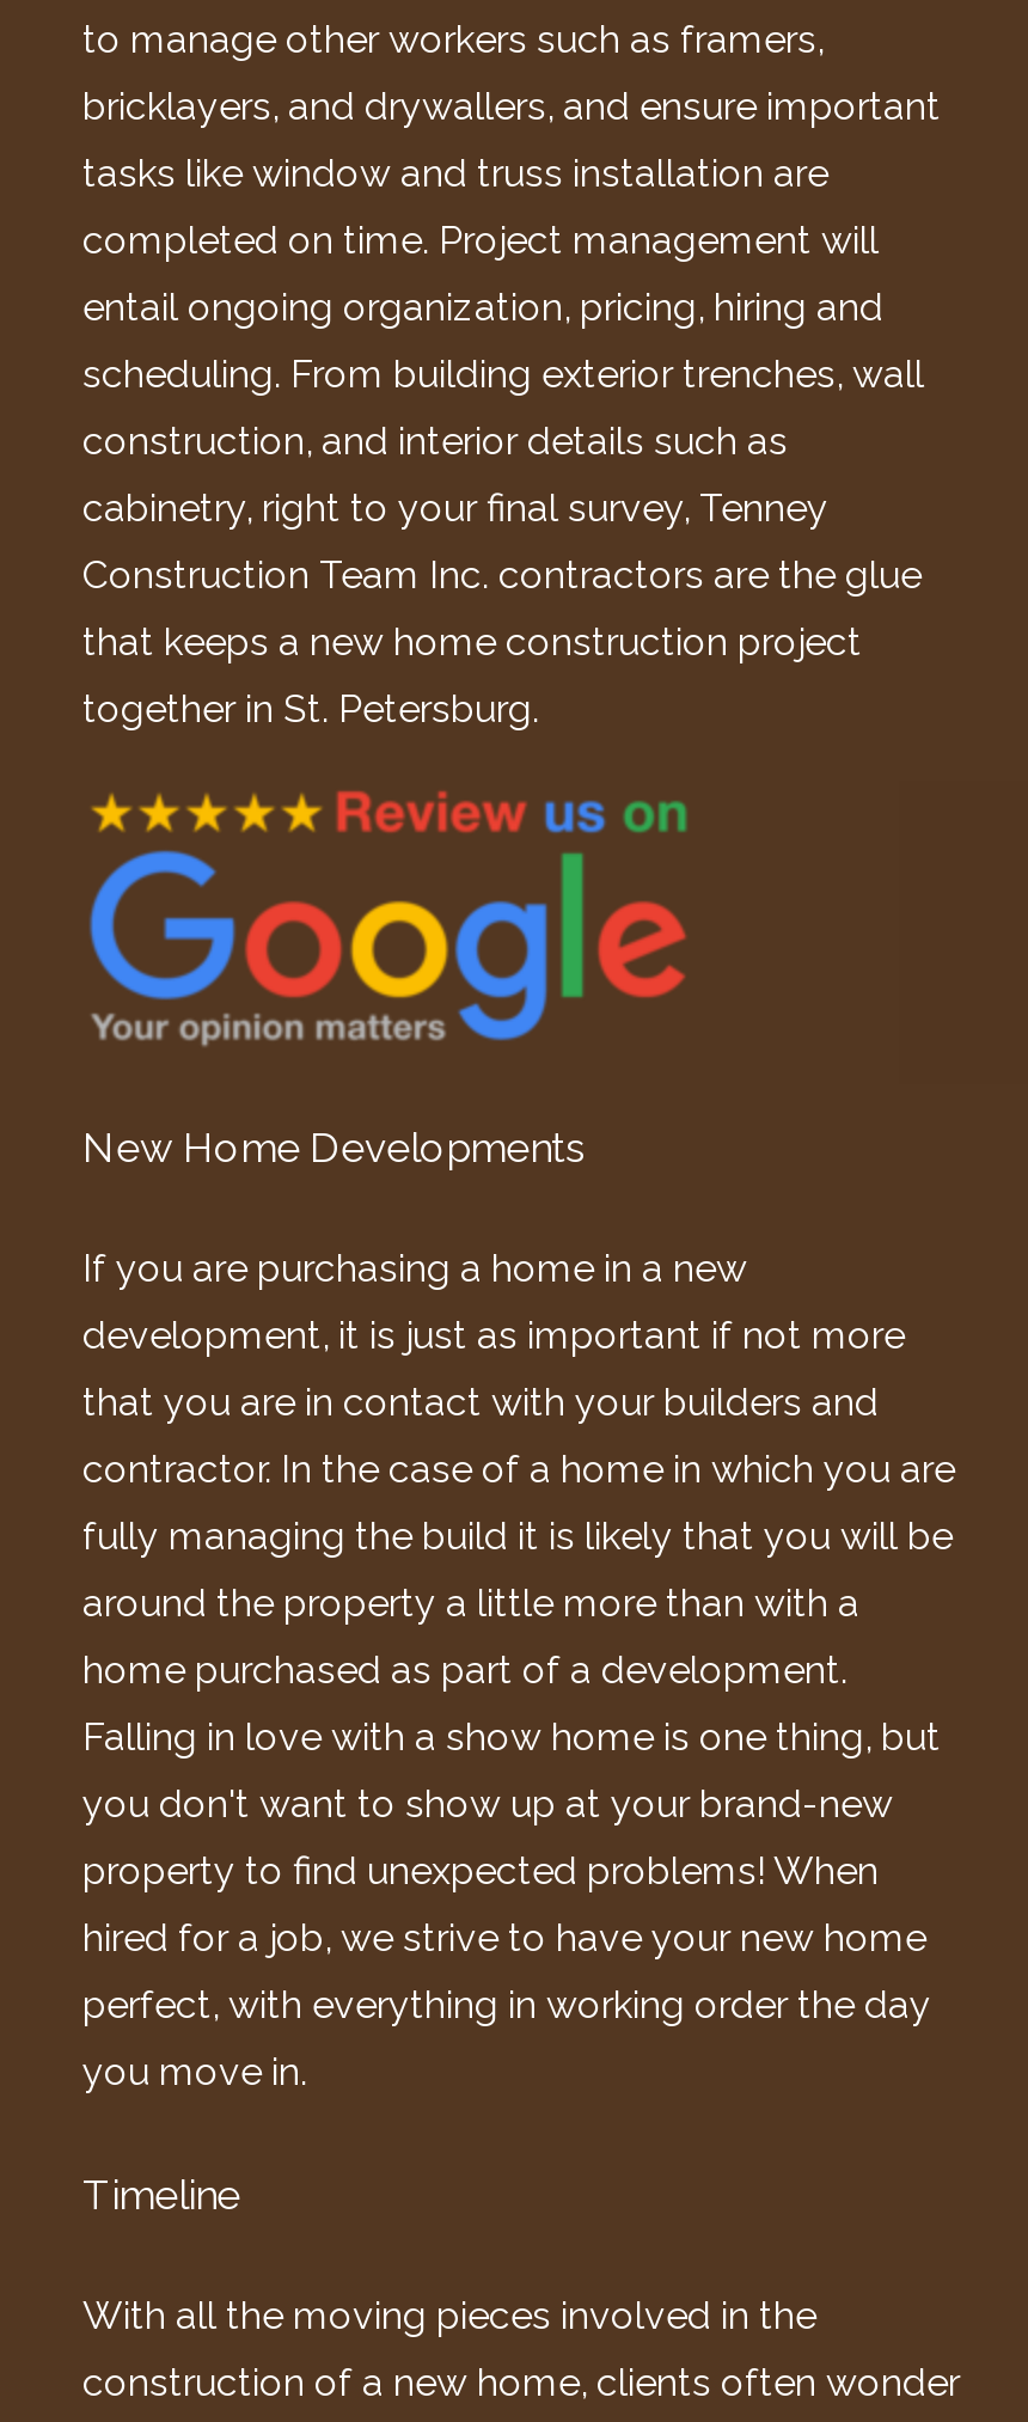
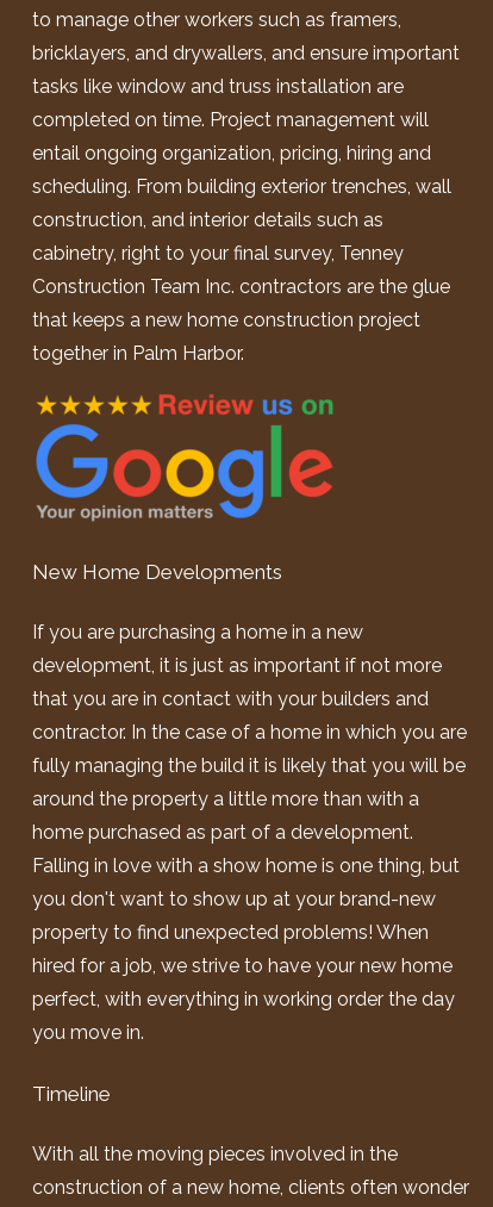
- together in St. Petersburg.
+ together in Palm Harbor.
